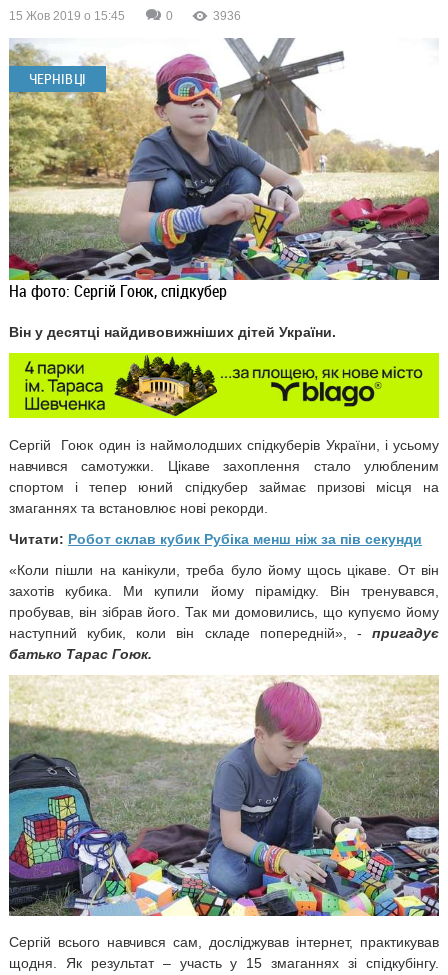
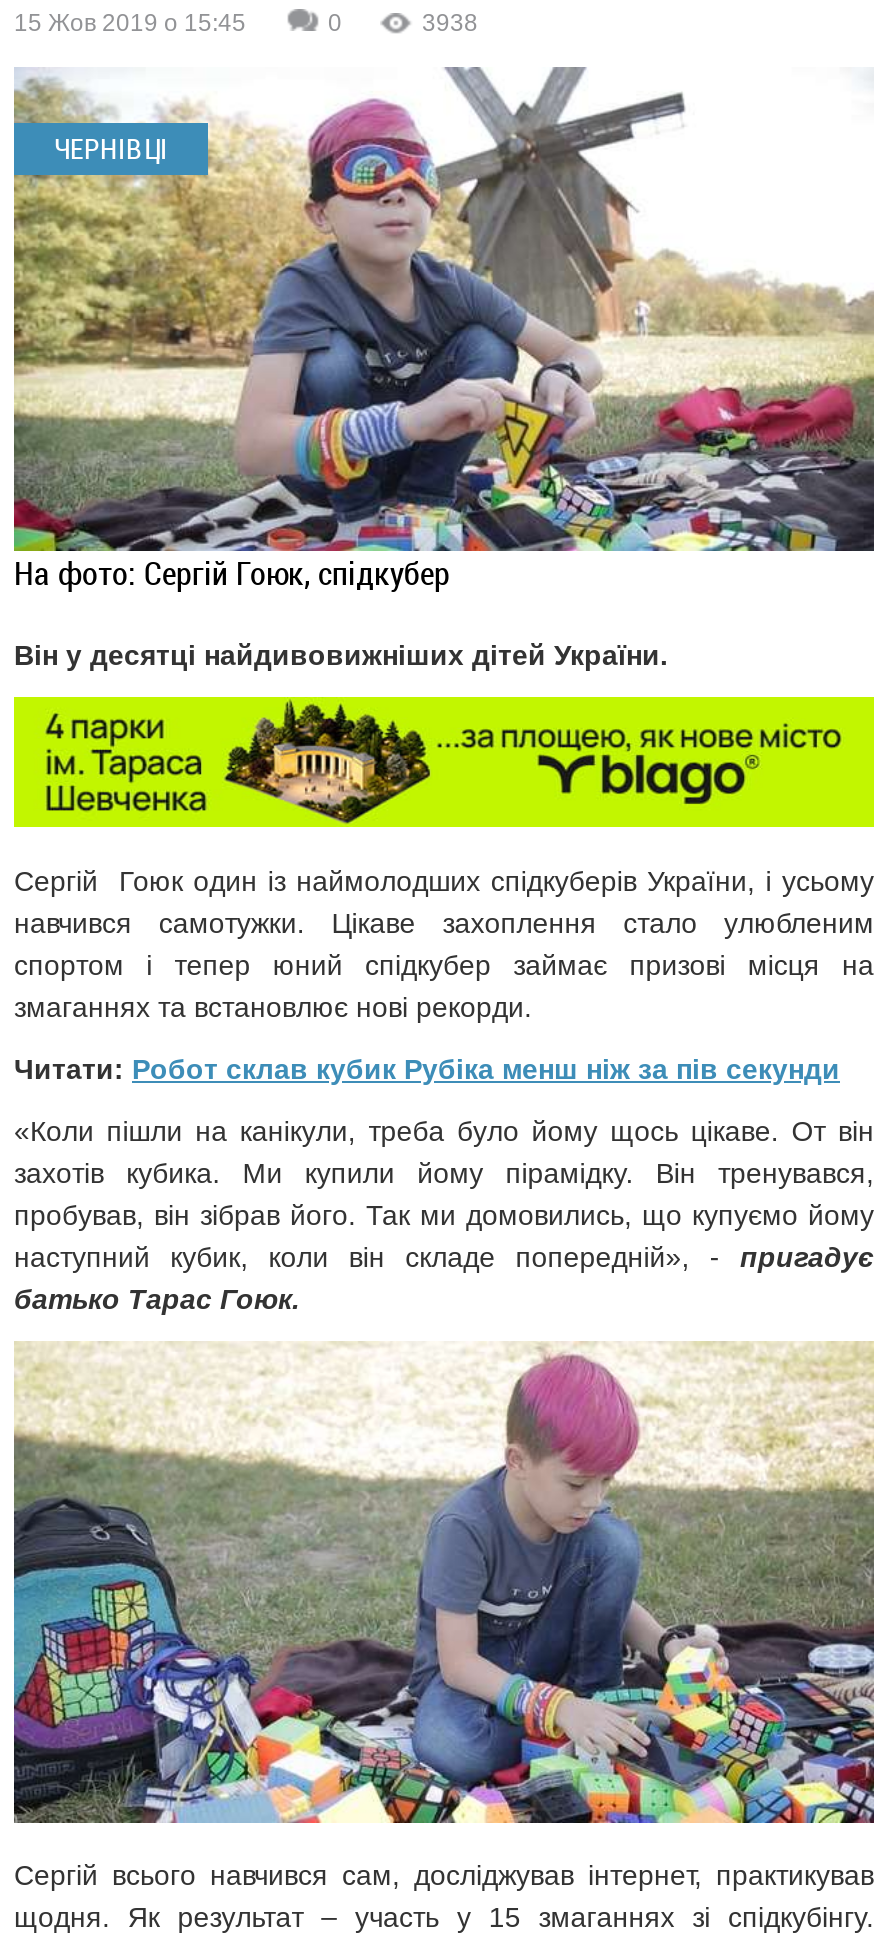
- 3936
+ 3938
